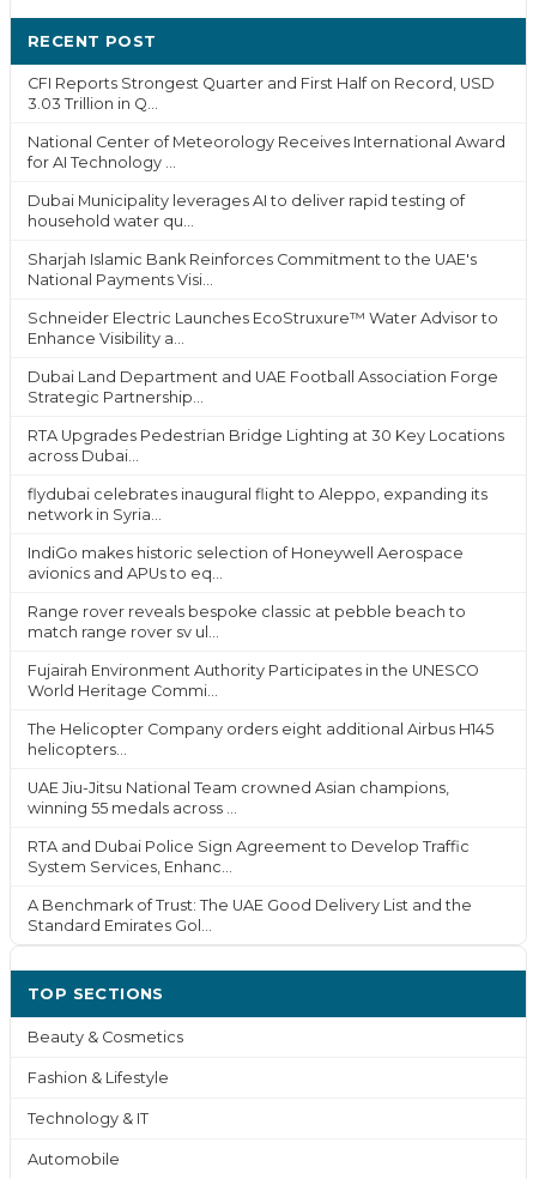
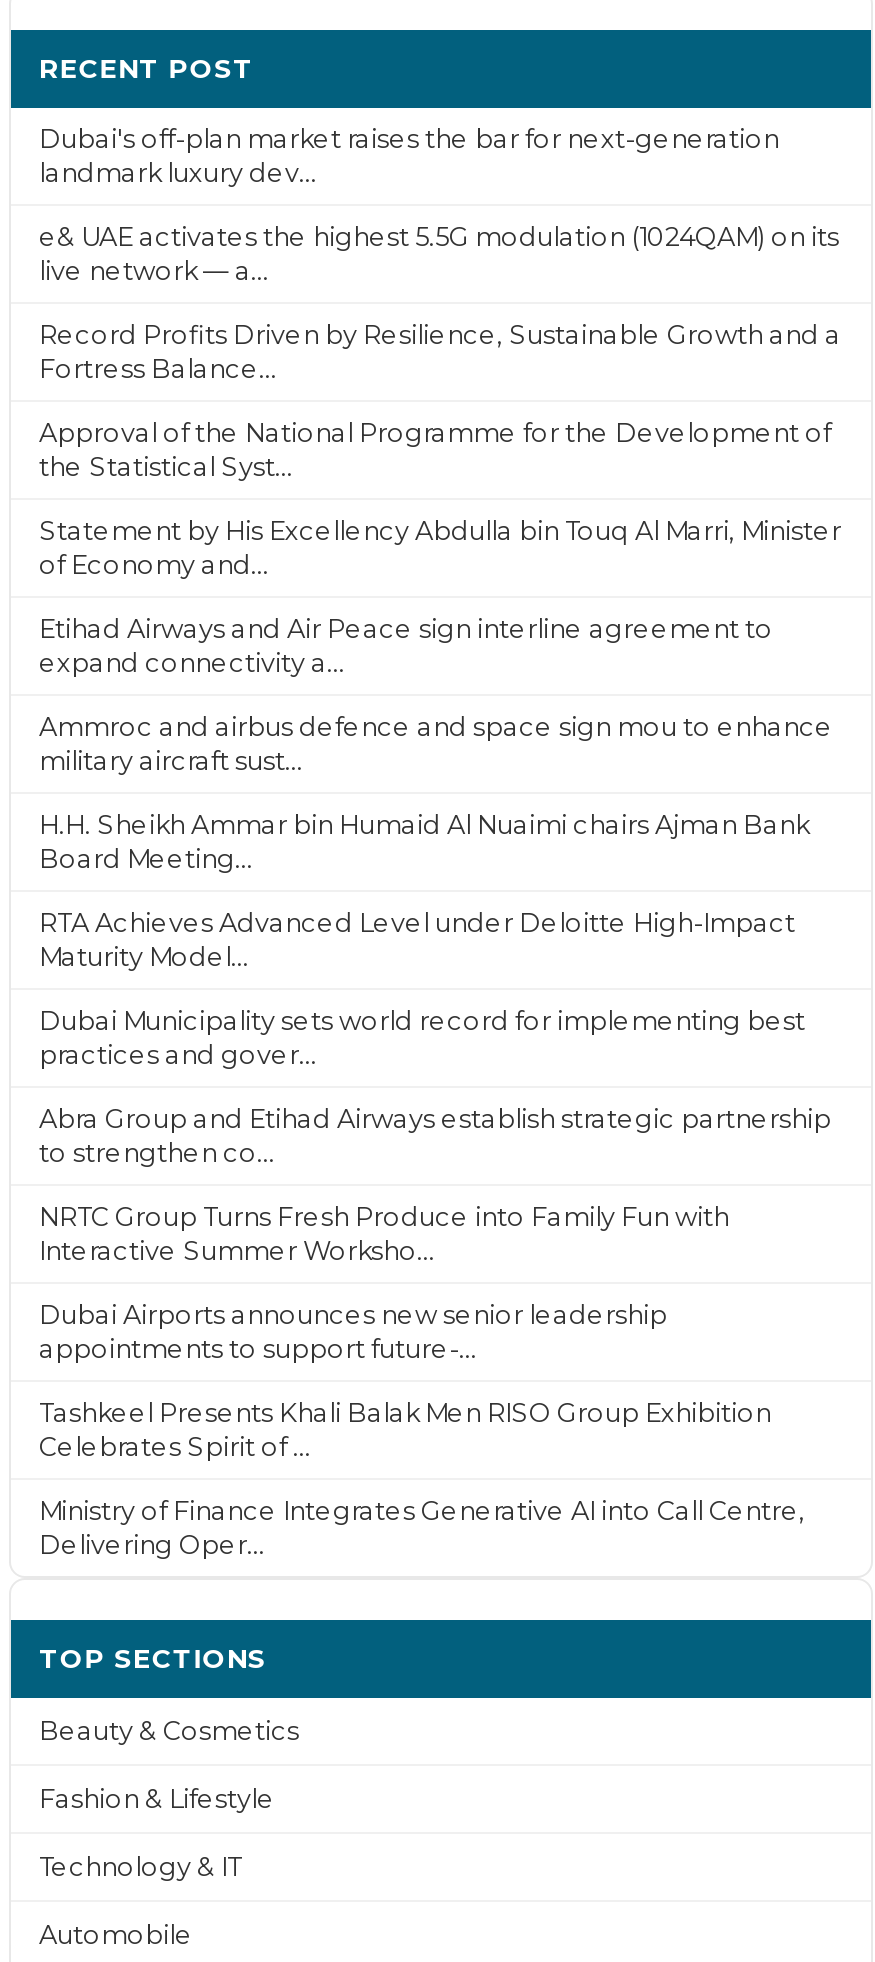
- CFI Reports Strongest Quarter and First Half on Record, USD
- 3.03 Trillion in Q...
+ Dubai's off-plan market raises the bar for next-generation
+ landmark luxury dev...

- National Center of Meteorology Receives International Award
- for AI Technology ...
+ e& UAE activates the highest 5.5G modulation (1024QAM) on its
+ live network — a...

- Dubai Municipality leverages AI to deliver rapid testing of
- household water qu...
+ Record Profits Driven by Resilience, Sustainable Growth and a
+ Fortress Balance...

- Sharjah Islamic Bank Reinforces Commitment to the UAE's
- National Payments Visi...
+ Approval of the National Programme for the Development of
+ the Statistical Syst...

- Schneider Electric Launches EcoStruxure™ Water Advisor to
- Enhance Visibility a...
+ Statement by His Excellency Abdulla bin Touq Al Marri, Minister
+ of Economy and...

- Dubai Land Department and UAE Football Association Forge
- Strategic Partnership...
+ Etihad Airways and Air Peace sign interline agreement to
+ expand connectivity a...

- RTA Upgrades Pedestrian Bridge Lighting at 30 Key Locations
- across Dubai...
+ Ammroc and airbus defence and space sign mou to enhance
+ military aircraft sust...

- flydubai celebrates inaugural flight to Aleppo, expanding its
- network in Syria...
+ H.H. Sheikh Ammar bin Humaid Al Nuaimi chairs Ajman Bank
+ Board Meeting...

- IndiGo makes historic selection of Honeywell Aerospace
- avionics and APUs to eq...
+ RTA Achieves Advanced Level under Deloitte High-Impact
+ Maturity Model...

- Range rover reveals bespoke classic at pebble beach to
- match range rover sv ul...
+ Dubai Municipality sets world record for implementing best
+ practices and gover...

- Fujairah Environment Authority Participates in the UNESCO
- World Heritage Commi...
+ Abra Group and Etihad Airways establish strategic partnership
+ to strengthen co...

- The Helicopter Company orders eight additional Airbus H145
- helicopters...
+ NRTC Group Turns Fresh Produce into Family Fun with
+ Interactive Summer Worksho...

- UAE Jiu-Jitsu National Team crowned Asian champions,
- winning 55 medals across ...
+ Dubai Airports announces new senior leadership
+ appointments to support future-...

- RTA and Dubai Police Sign Agreement to Develop Traffic
- System Services, Enhanc...
+ Tashkeel Presents Khali Balak Men RISO Group Exhibition
+ Celebrates Spirit of ...

- A Benchmark of Trust: The UAE Good Delivery List and the
- Standard Emirates Gol...
+ Ministry of Finance Integrates Generative AI into Call Centre,
+ Delivering Oper...
